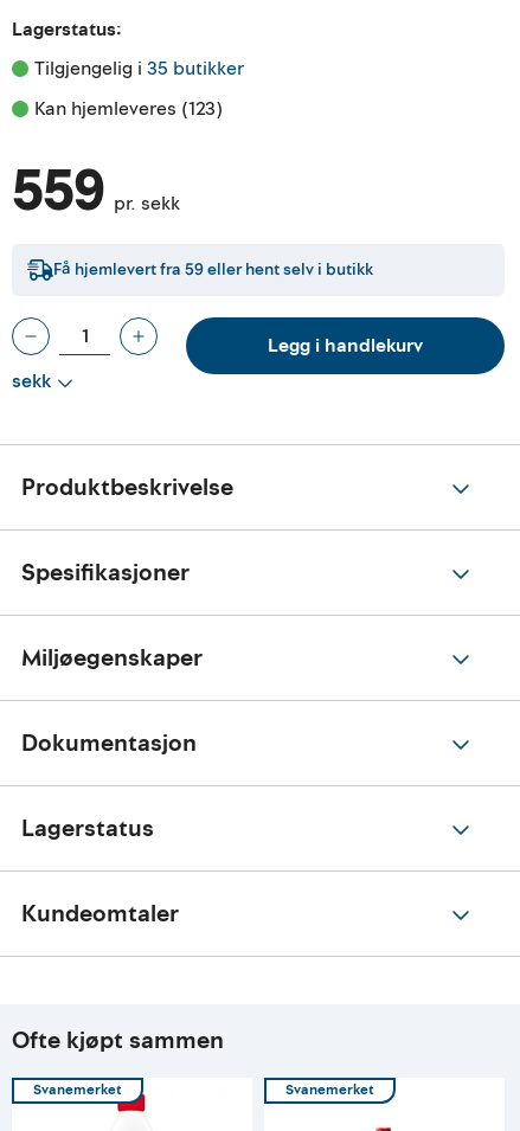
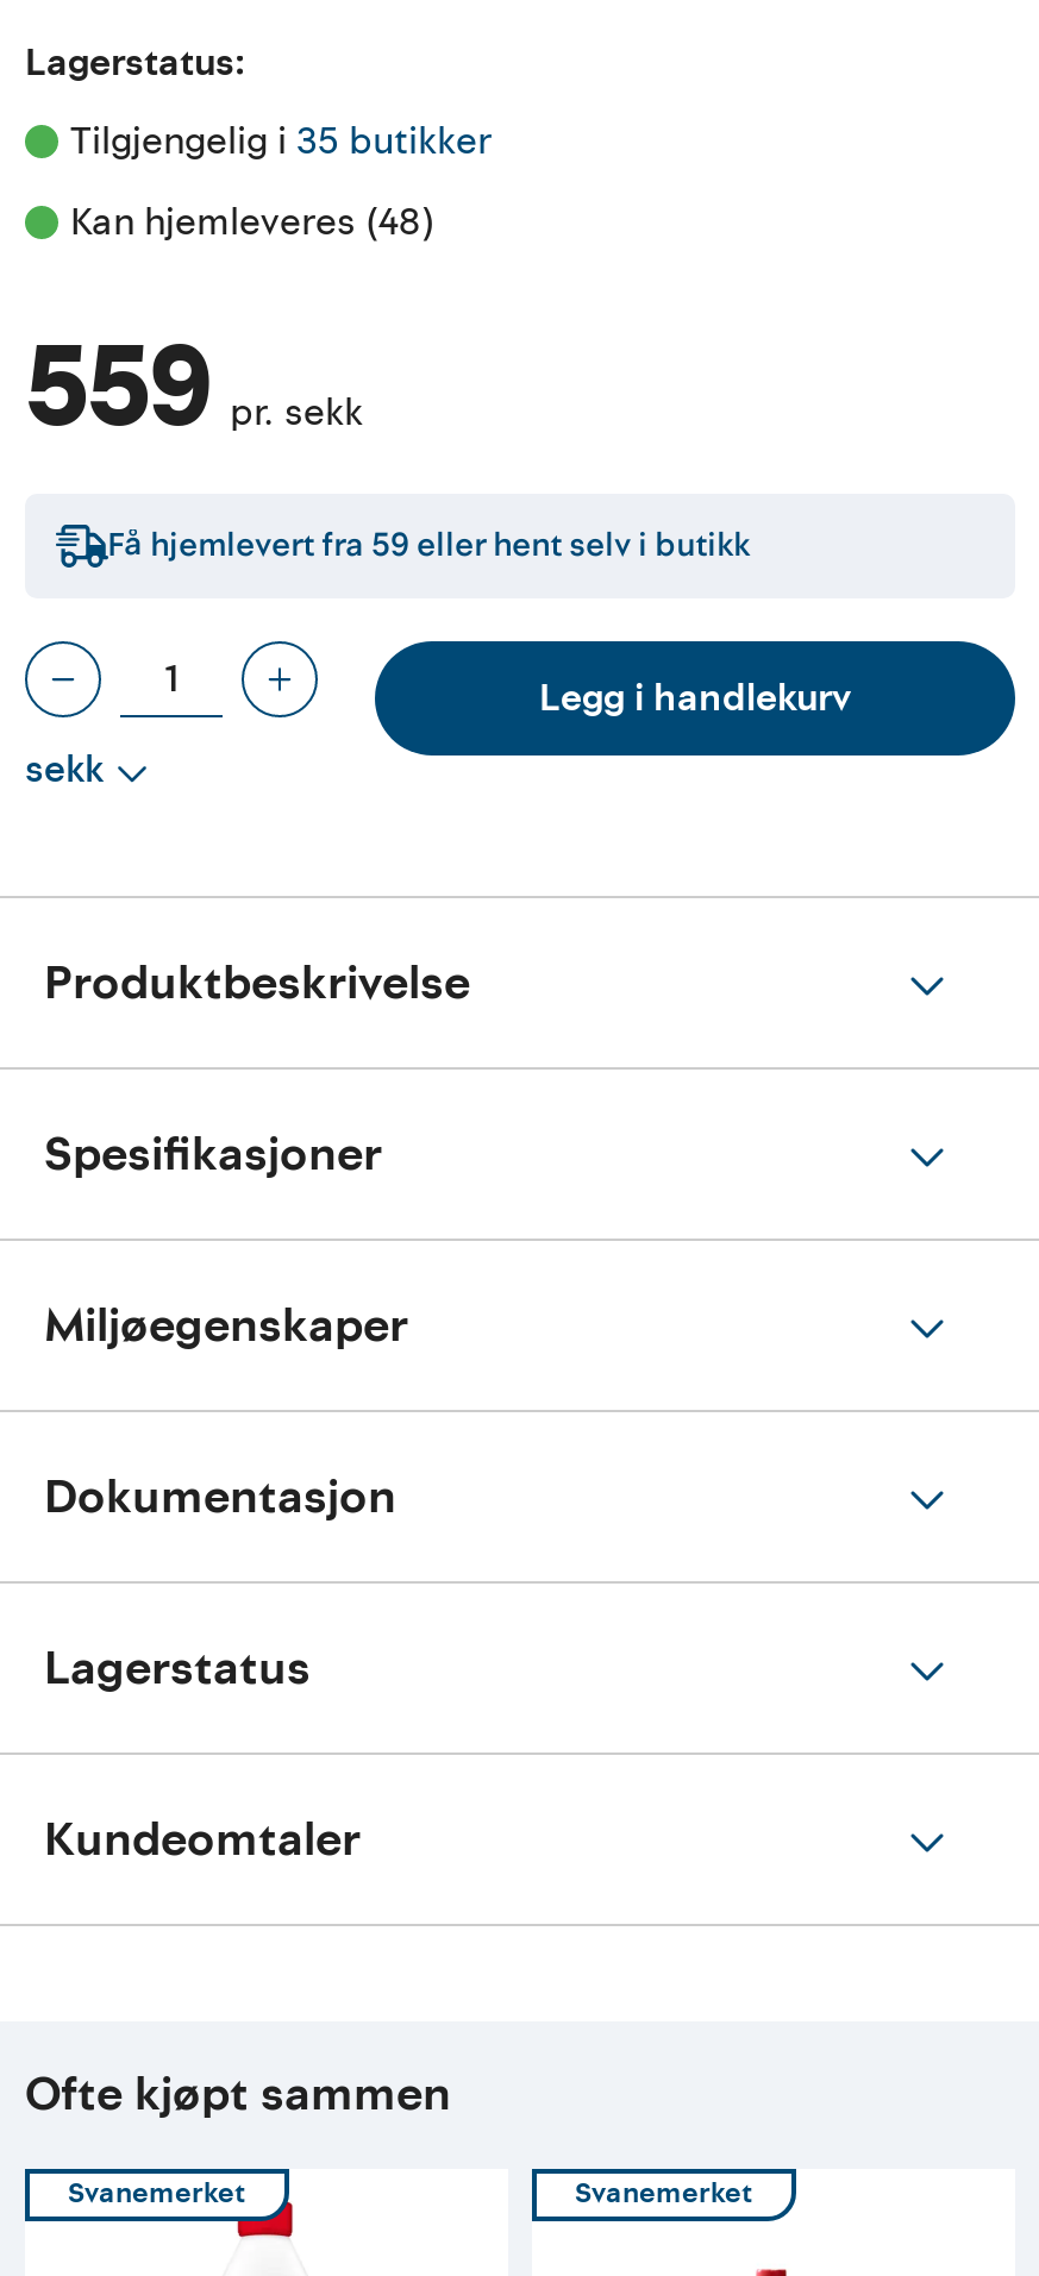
- Kan hjemleveres (123)
+ Kan hjemleveres (48)
